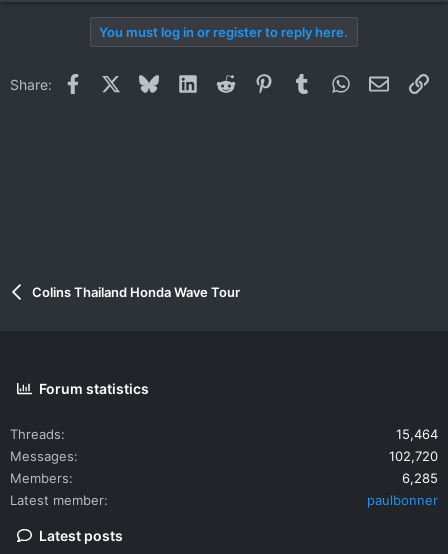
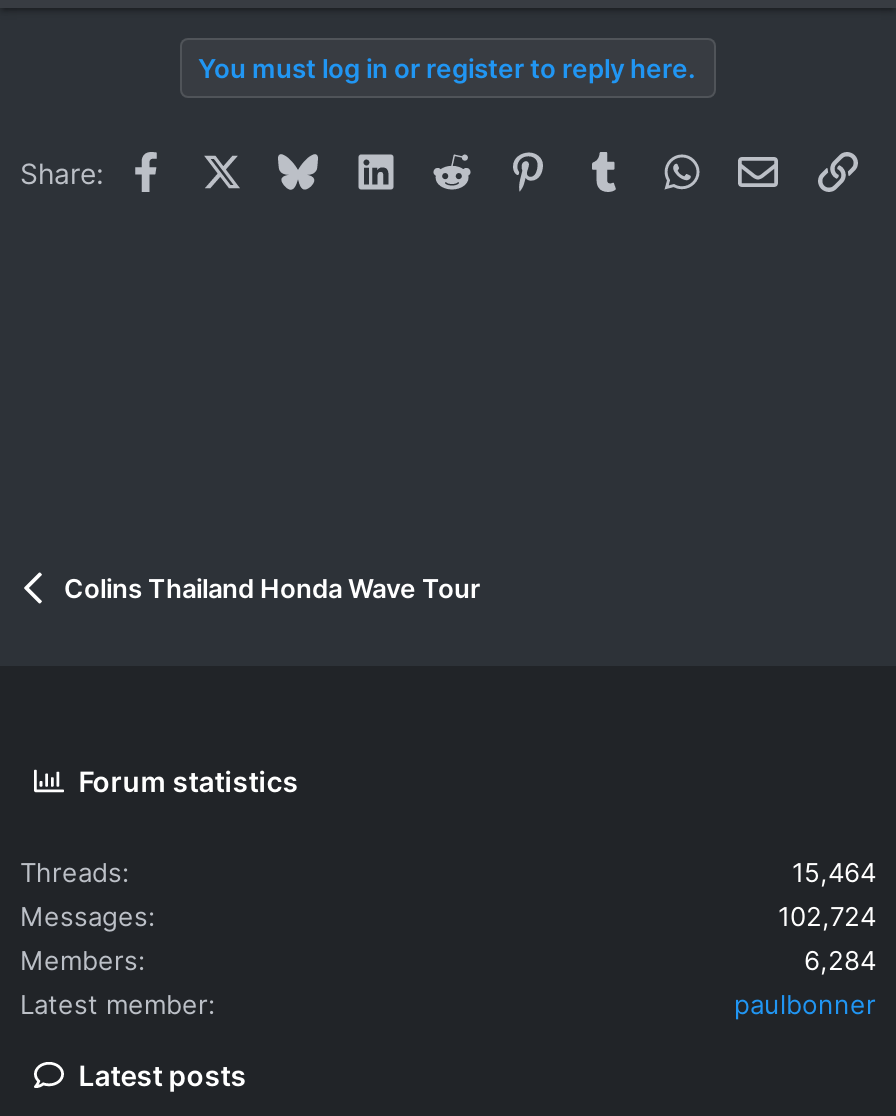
- 102,720
+ 102,724

- 6,285
+ 6,284
